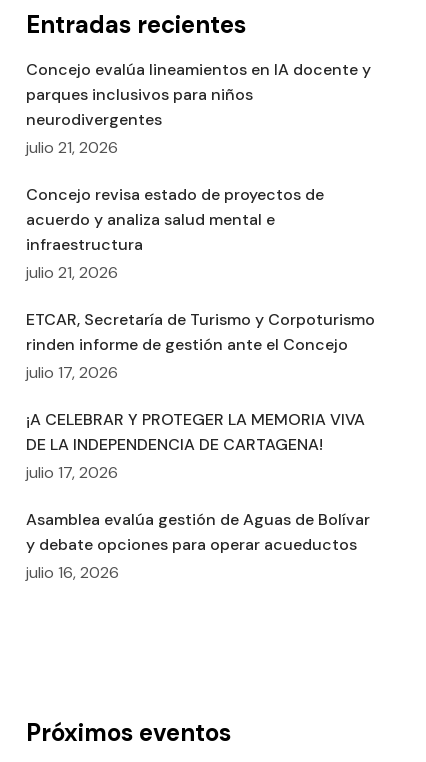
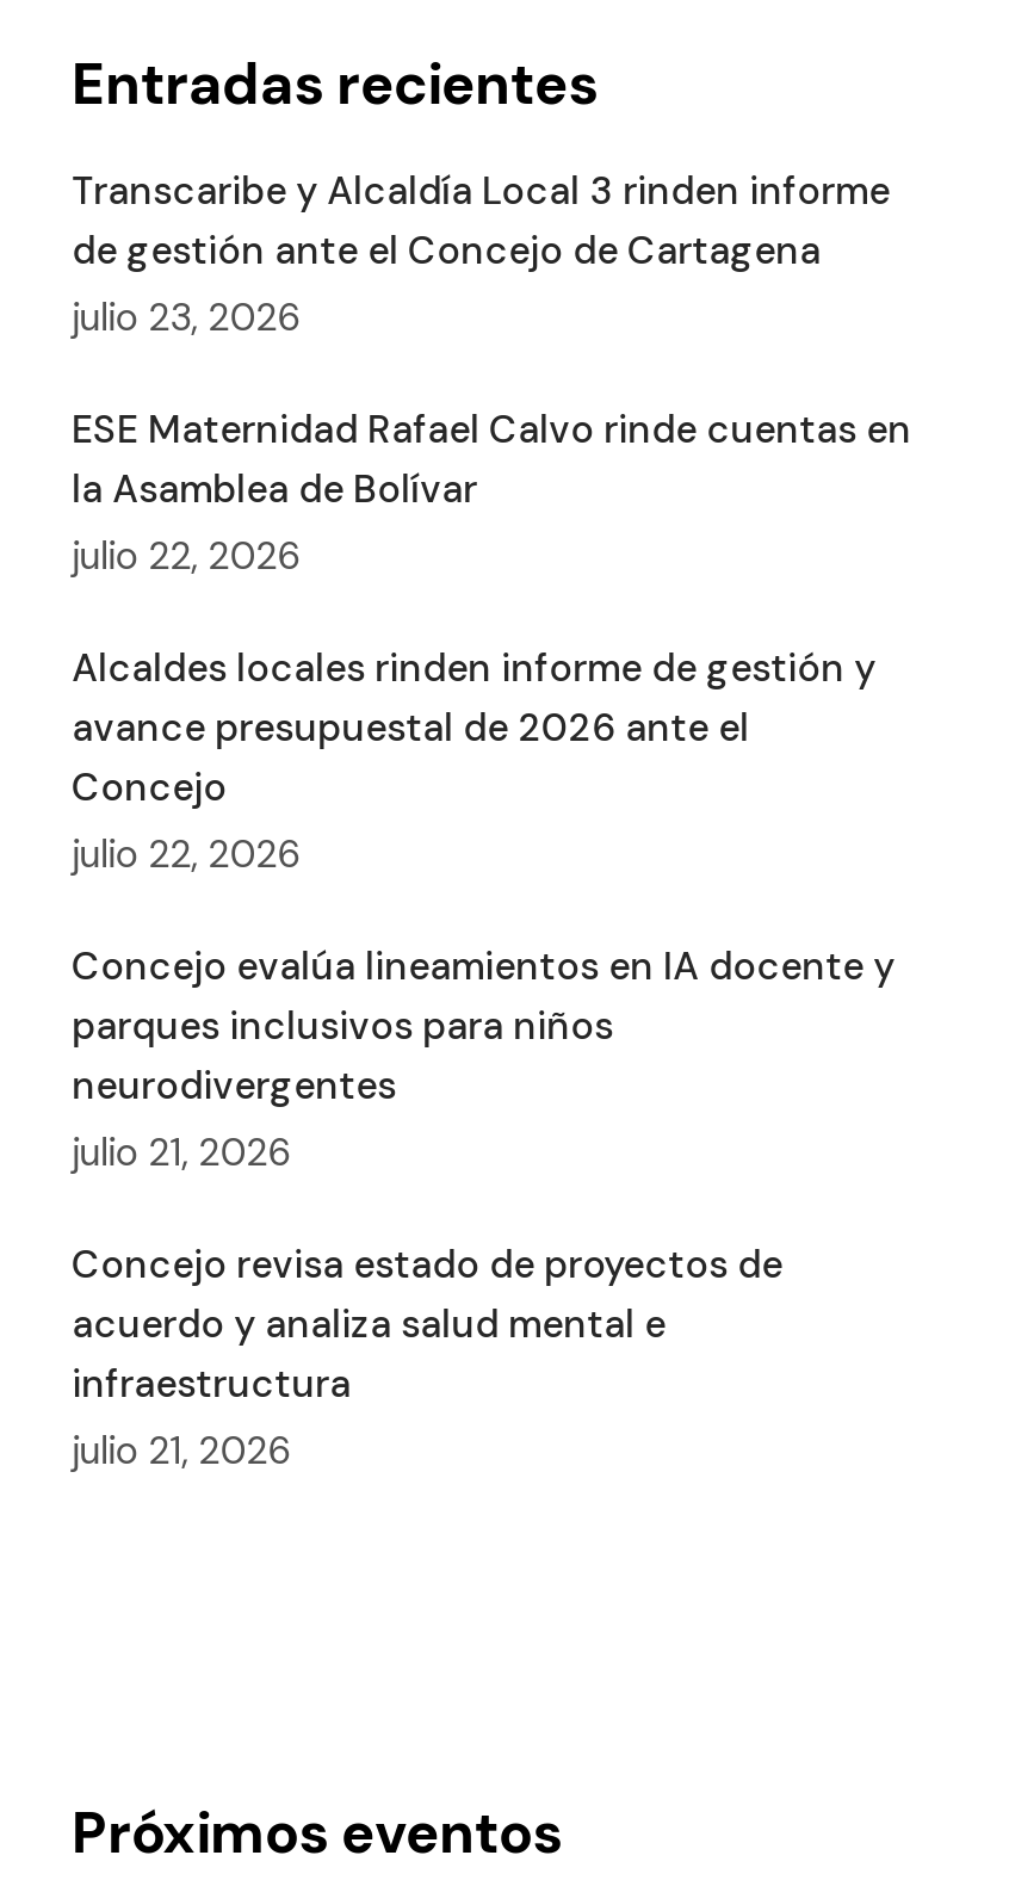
+ Transcaribe y Alcaldía Local 3 rinden informe
+ de gestión ante el Concejo de Cartagena
+ julio 23, 2026
+ ESE Maternidad Rafael Calvo rinde cuentas en
+ la Asamblea de Bolívar
+ julio 22, 2026
+ Alcaldes locales rinden informe de gestión y
+ avance presupuestal de 2026 ante el
+ Concejo
+ julio 22, 2026

moved down: Concejo evalúa lineamientos en IA docente y | parques inclusivos para niños | neurodivergentes | julio 21, 2026 | Concejo revisa estado de proyectos de | acuerdo y analiza salud mental e | infraestructura | julio 21, 2026

- ETCAR, Secretaría de Turismo y Corpoturismo
- rinden informe de gestión ante el Concejo
- julio 17, 2026
- ¡A CELEBRAR Y PROTEGER LA MEMORIA VIVA
- DE LA INDEPENDENCIA DE CARTAGENA!
- julio 17, 2026
- Asamblea evalúa gestión de Aguas de Bolívar
- y debate opciones para operar acueductos
- julio 16, 2026
